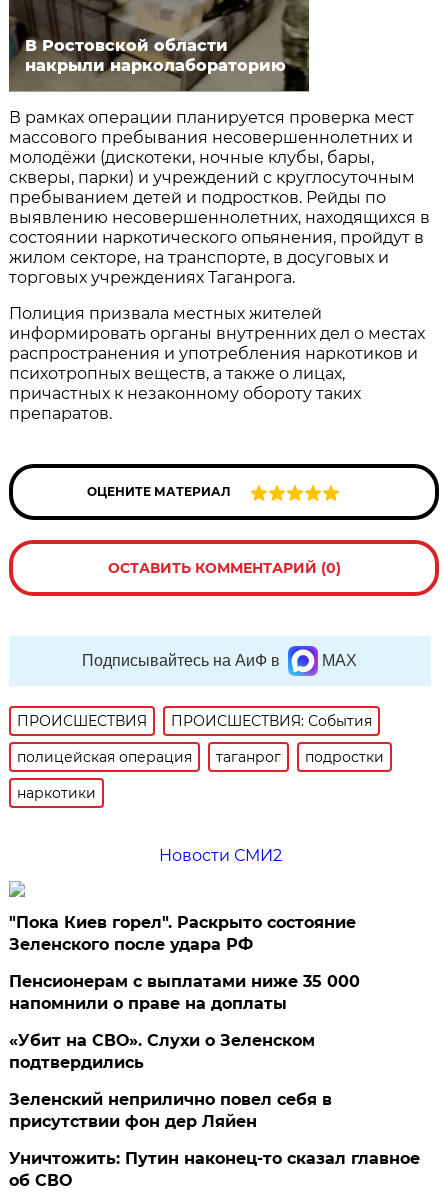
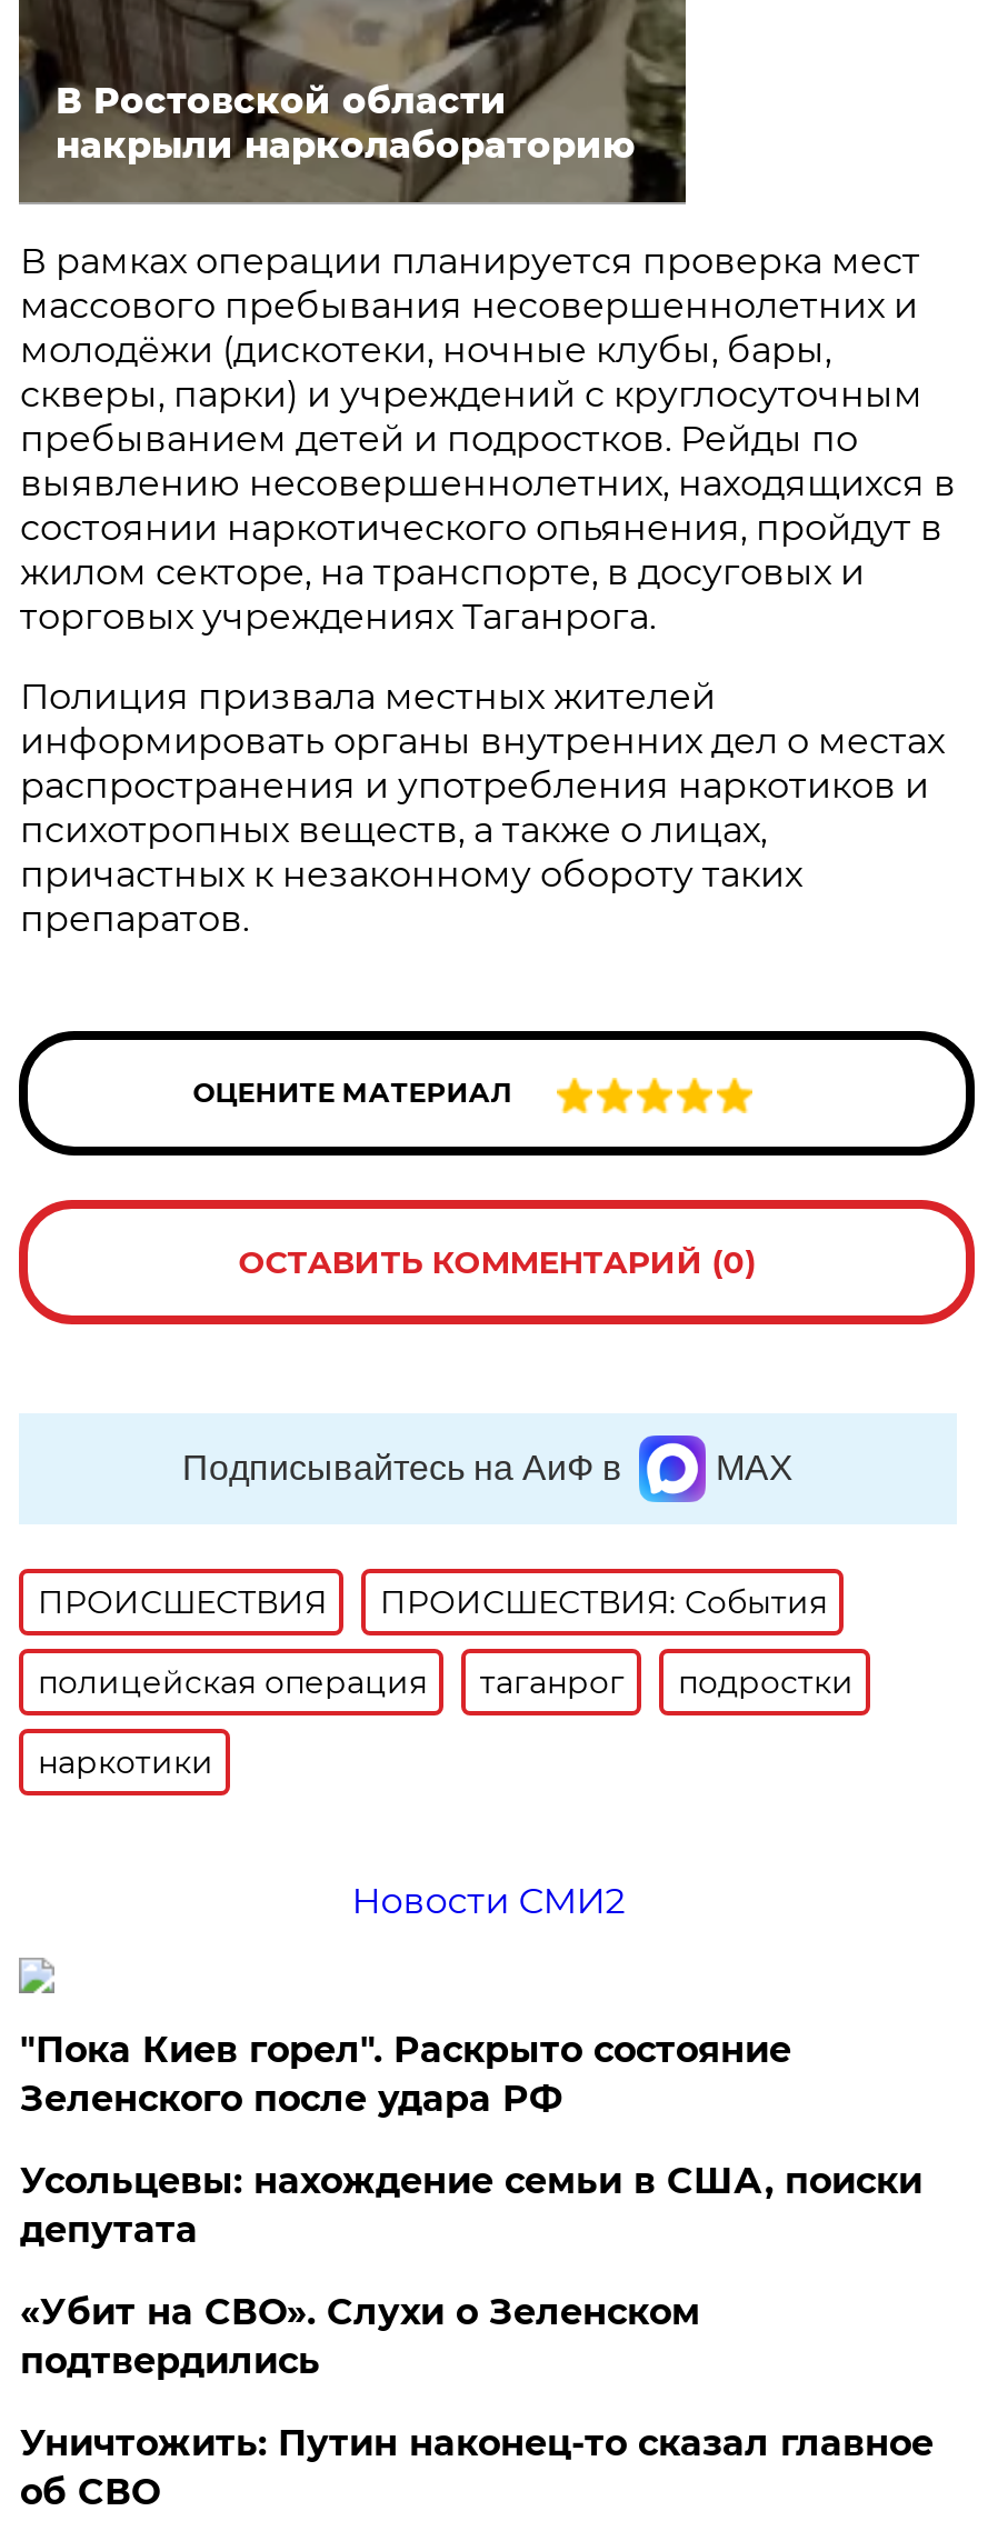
- Пенсионерам с выплатами ниже 35 000
- напомнили о праве на доплаты
+ Усольцевы: нахождение семьи в США, поиски
+ депутата

- Зеленский неприлично повел cебя в
- присутствии фон дер Ляйен
